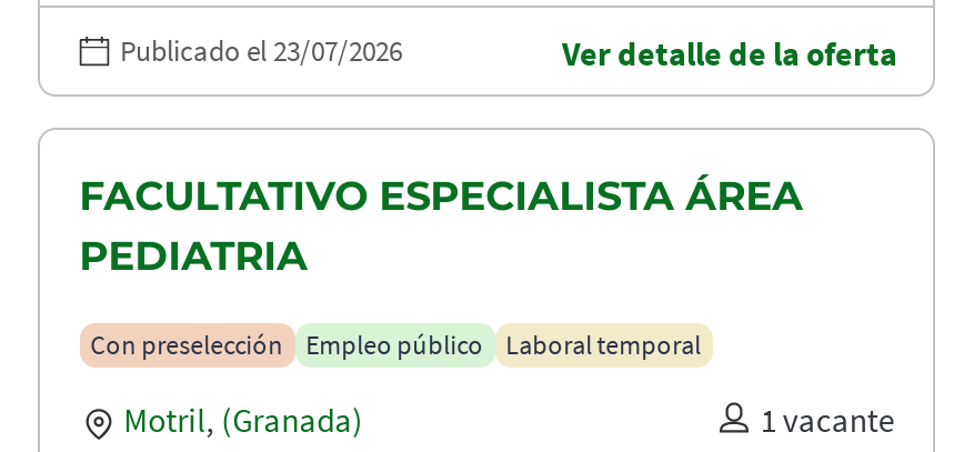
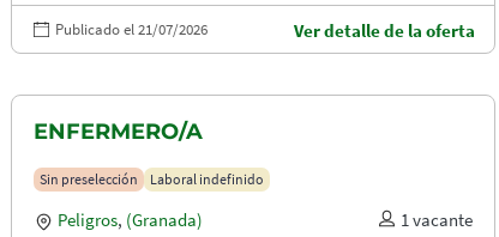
- Publicado el 23/07/2026
+ Publicado el 21/07/2026

- FACULTATIVO ESPECIALISTA ÁREA
- PEDIATRIA
+ ENFERMERO/A

- Con preselección
- Empleo público
- Laboral temporal
+ Sin preselección
+ Laboral indefinido

- Motril, (Granada)
+ Peligros, (Granada)
